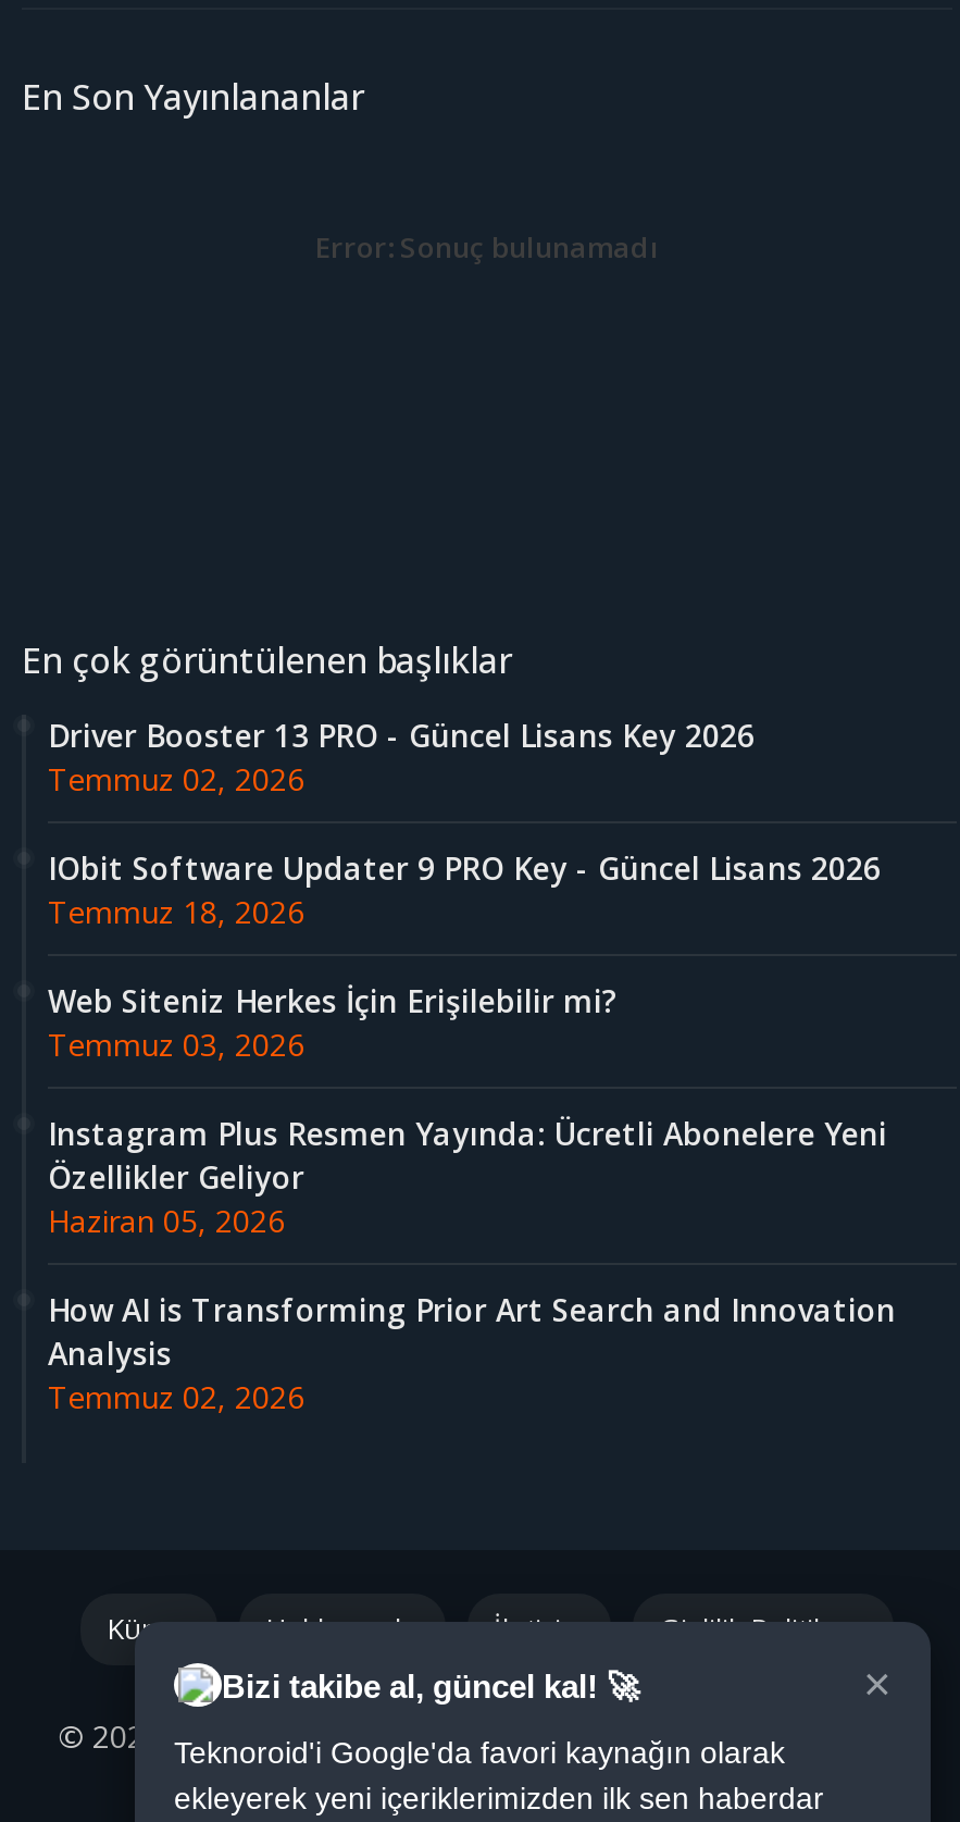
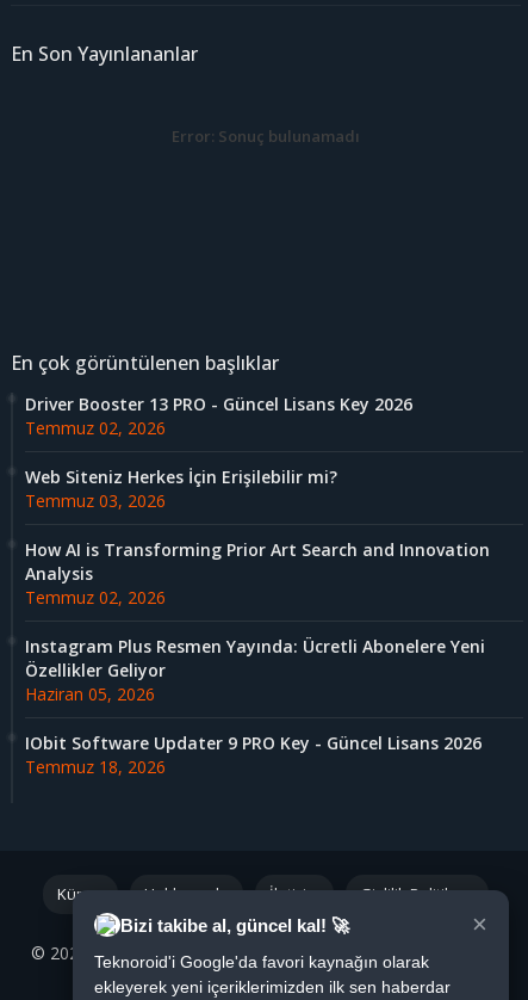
moved down: IObit Software Updater 9 PRO Key - Güncel Lisans 2026 | Temmuz 18, 2026

moved up: Web Siteniz Herkes İçin Erişilebilir mi? | Temmuz 03, 2026

moved down: Instagram Plus Resmen Yayında: Ücretli Abonelere Yeni | Özellikler Geliyor | Haziran 05, 2026

moved up: How AI is Transforming Prior Art Search and Innovation | Analysis | Temmuz 02, 2026
